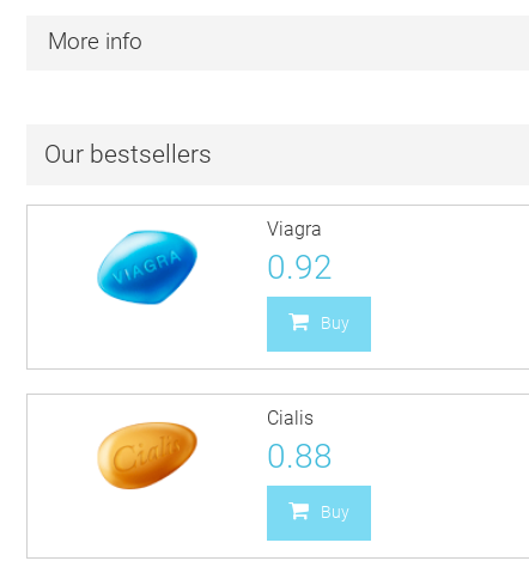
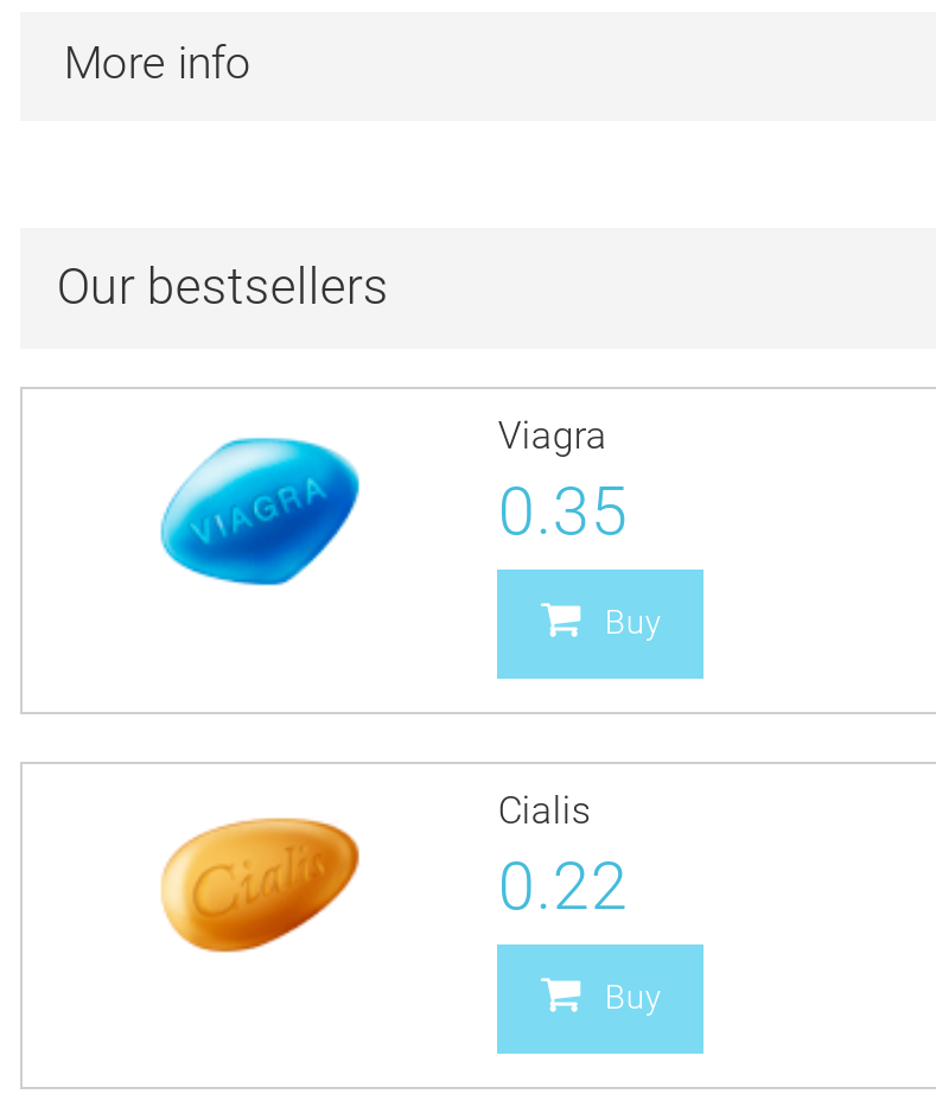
- 0.92
+ 0.35

- 0.88
+ 0.22
